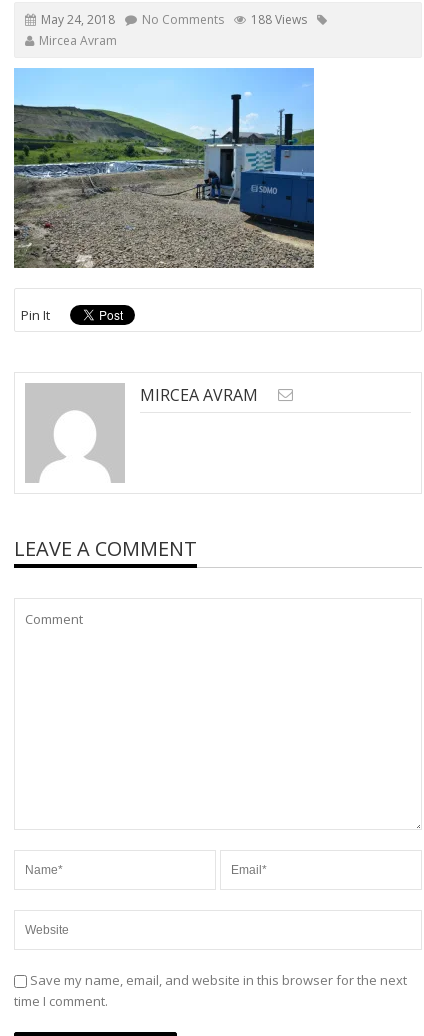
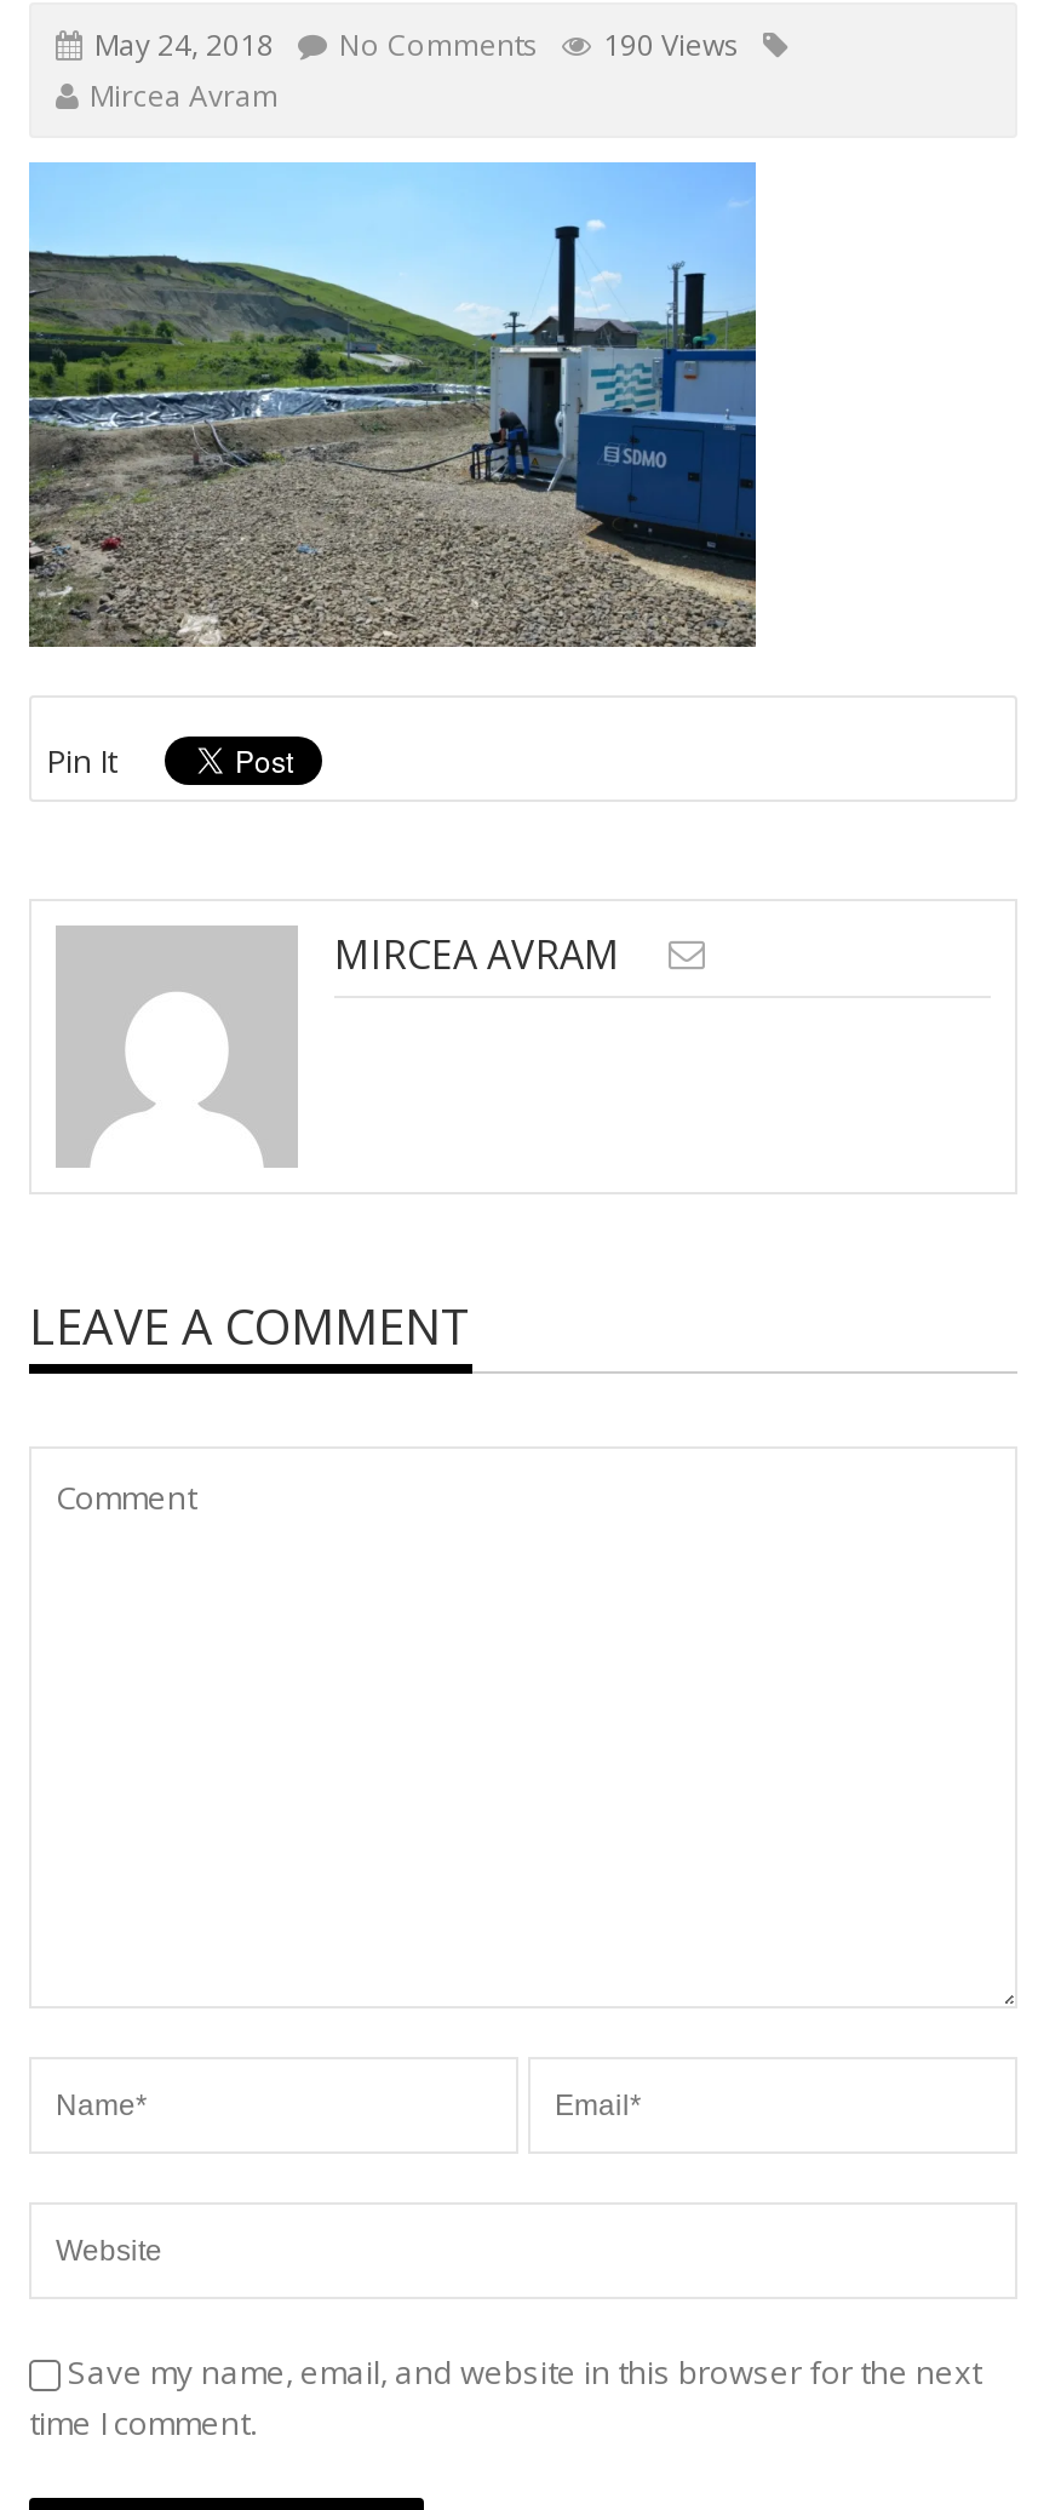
- May 24, 2018 No Comments 188 Views
+ May 24, 2018 No Comments 190 Views
